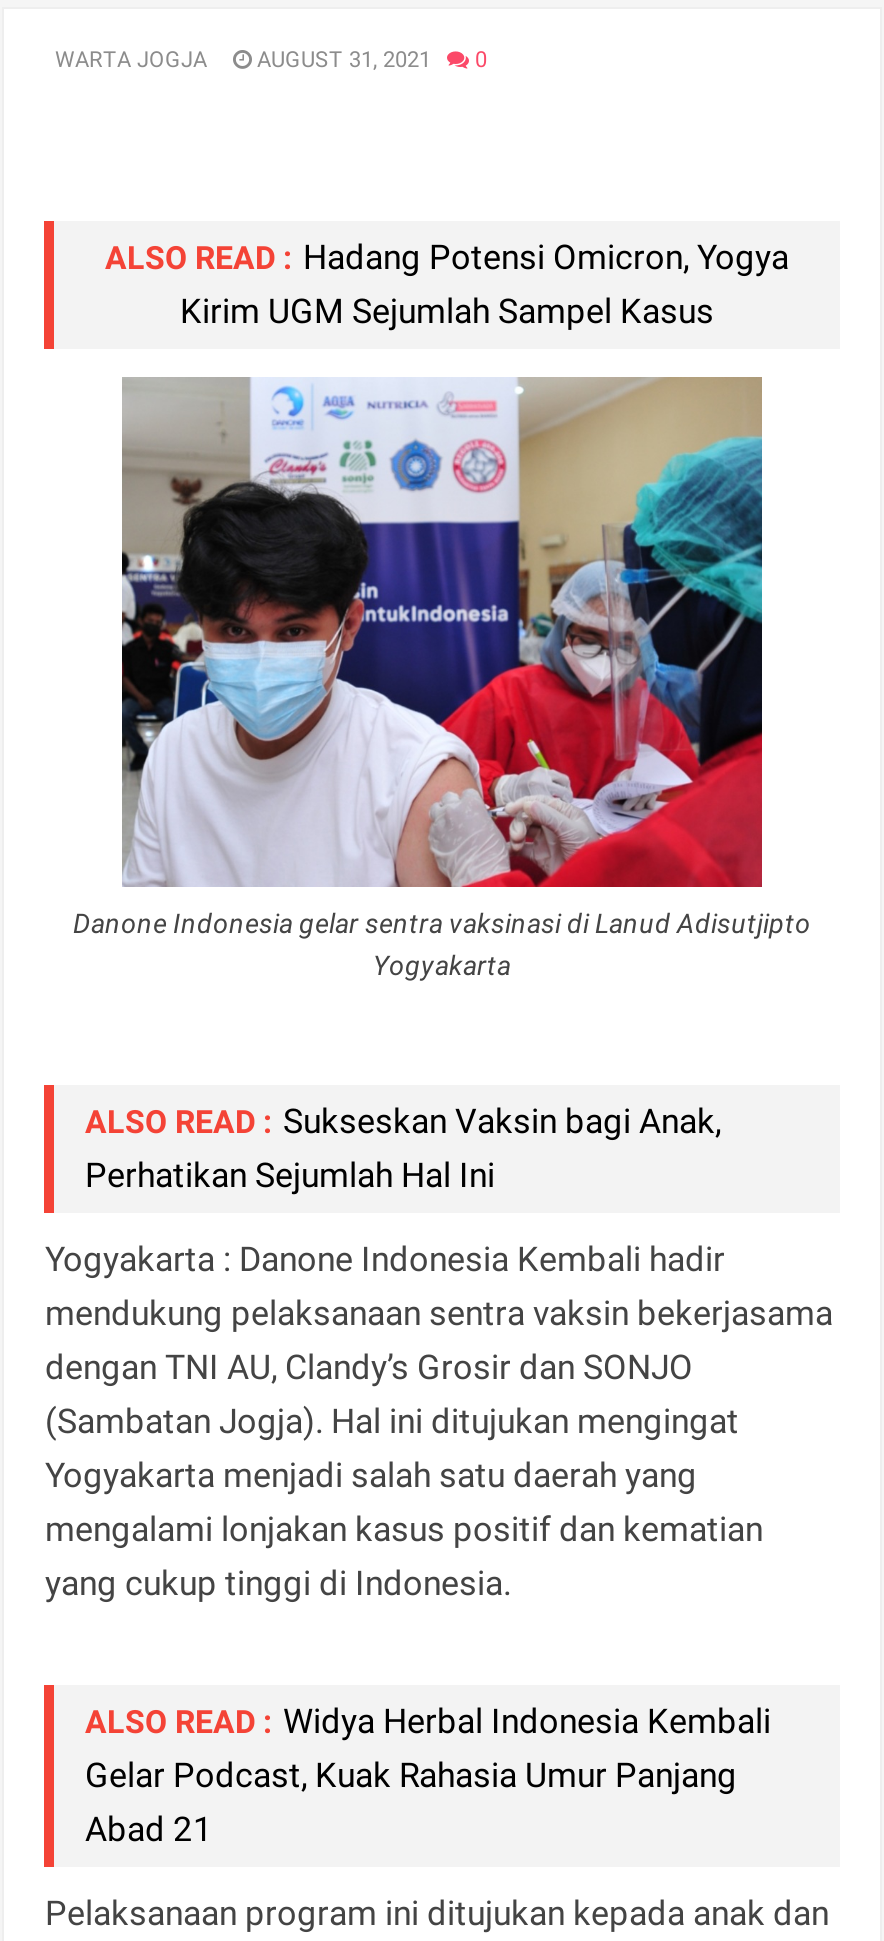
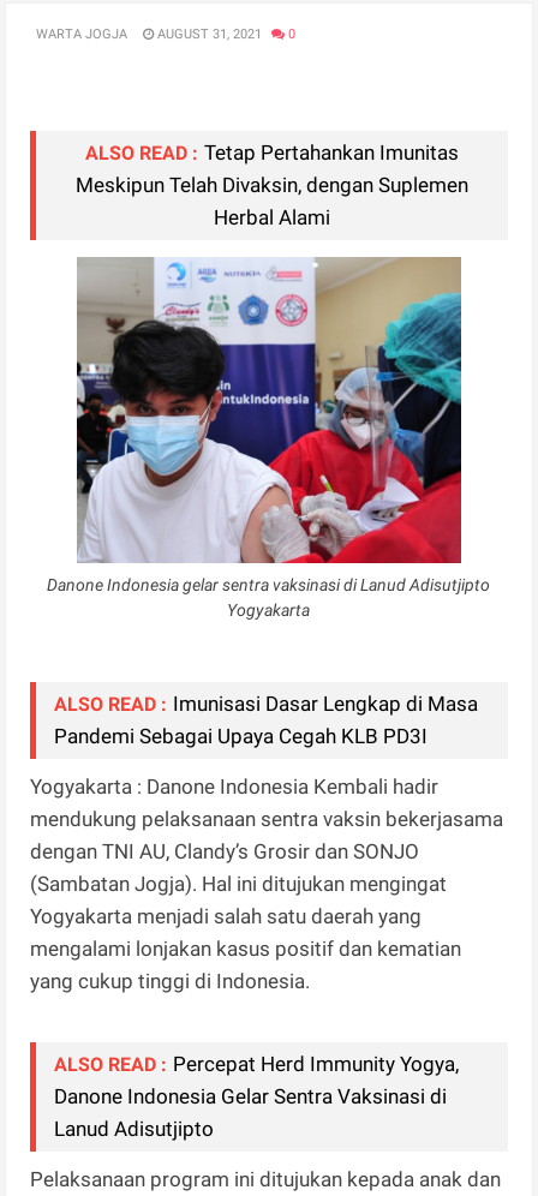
- ALSO READ : Hadang Potensi Omicron, Yogya
- Kirim UGM Sejumlah Sampel Kasus
+ ALSO READ : Tetap Pertahankan Imunitas
+ Meskipun Telah Divaksin, dengan Suplemen
+ Herbal Alami

- ALSO READ : Sukseskan Vaksin bagi Anak,
- Perhatikan Sejumlah Hal Ini
+ ALSO READ : Imunisasi Dasar Lengkap di Masa
+ Pandemi Sebagai Upaya Cegah KLB PD3I

- ALSO READ : Widya Herbal Indonesia Kembali
- Gelar Podcast, Kuak Rahasia Umur Panjang
- Abad 21
+ ALSO READ : Percepat Herd Immunity Yogya,
+ Danone Indonesia Gelar Sentra Vaksinasi di
+ Lanud Adisutjipto
